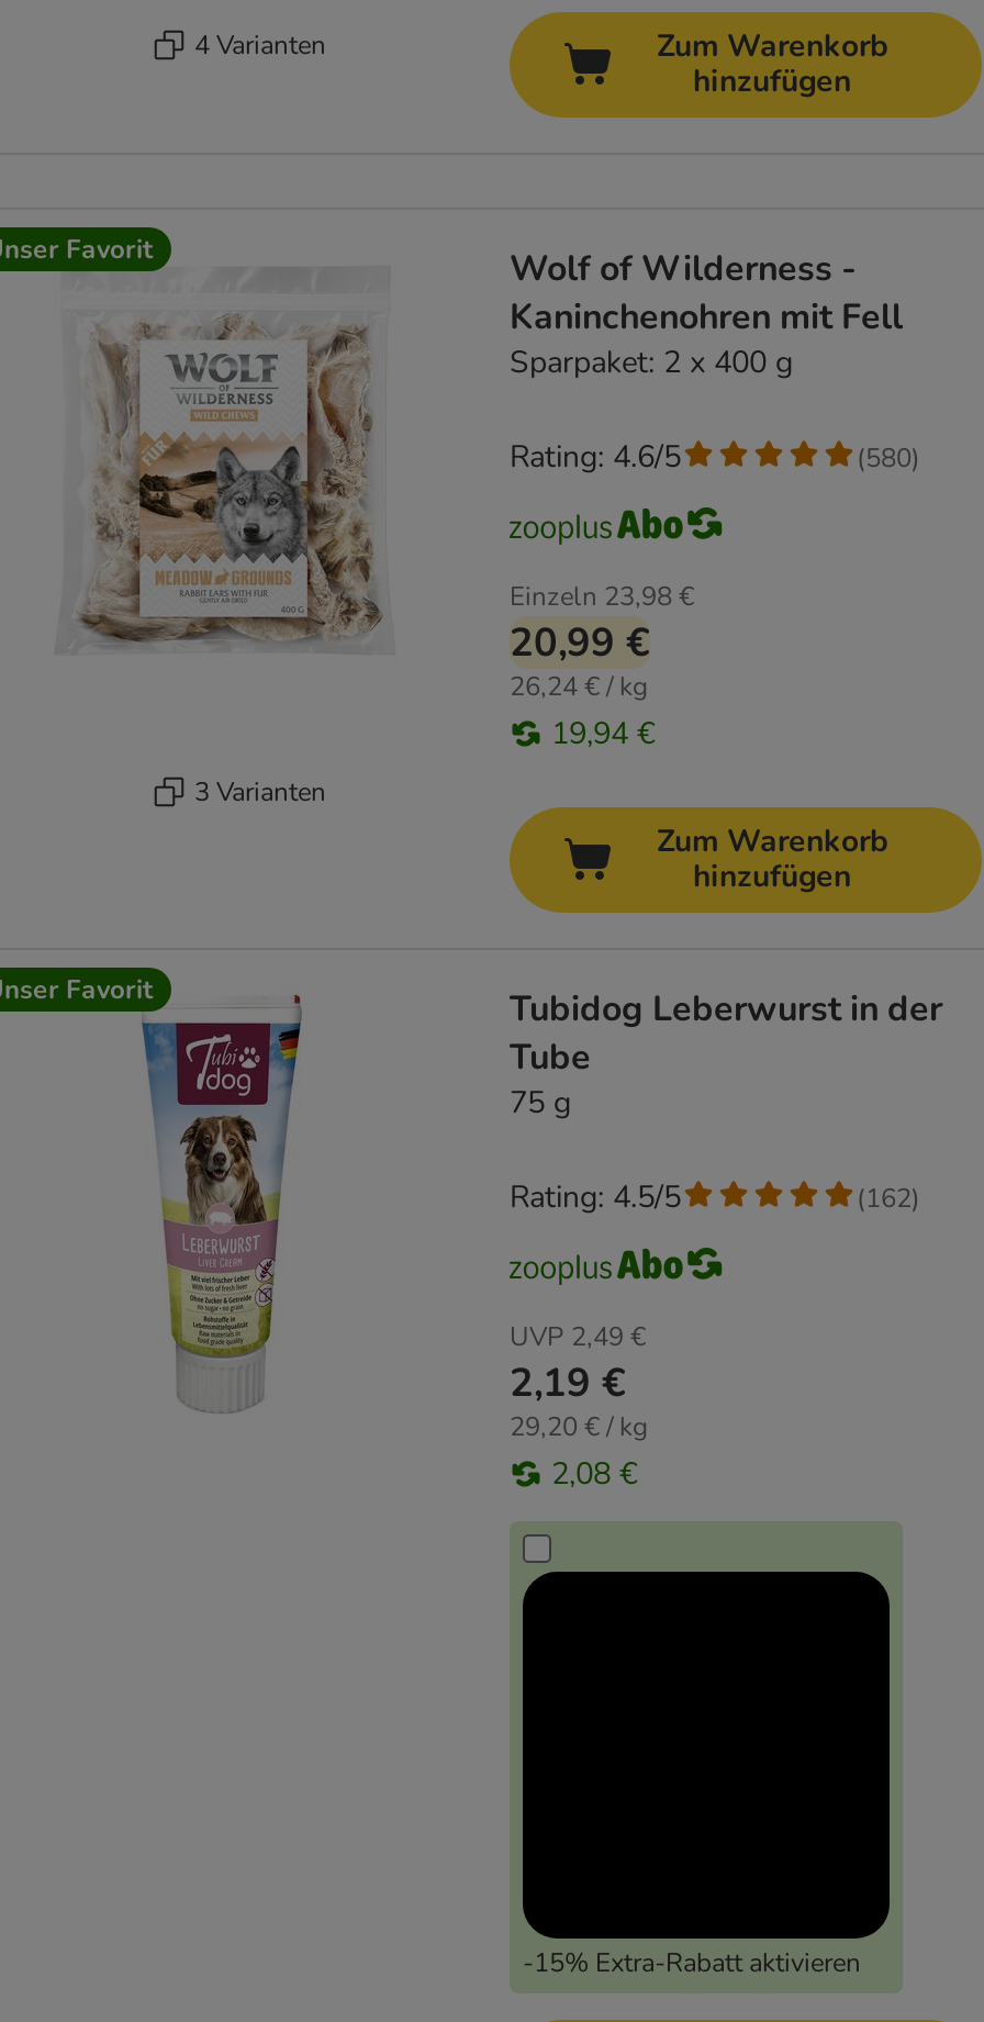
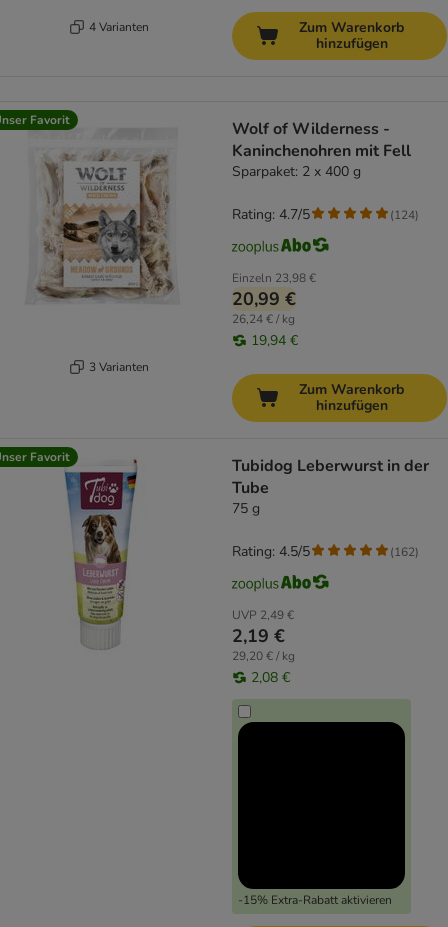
- Rating: 4.6/5
+ Rating: 4.7/5

- (580)
+ (124)
